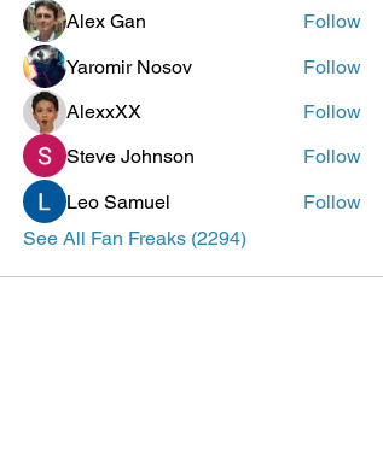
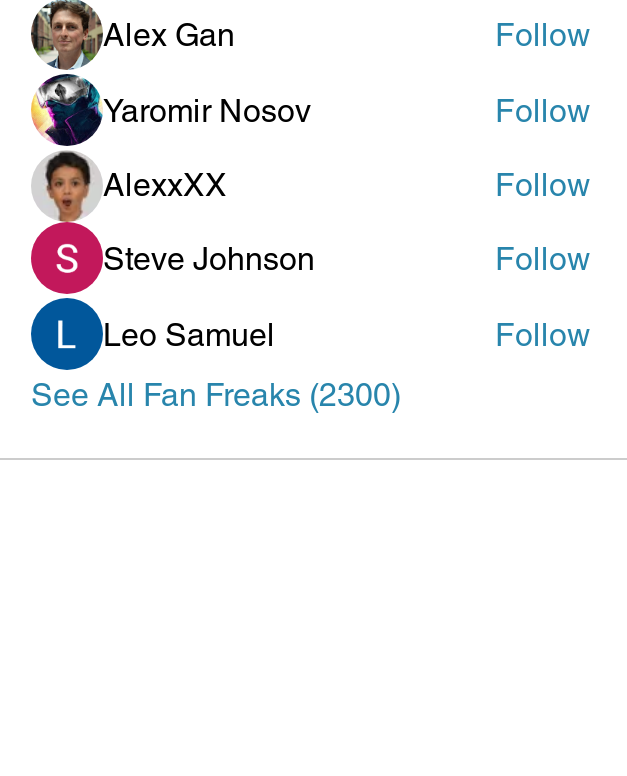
- See All Fan Freaks (2294)
+ See All Fan Freaks (2300)
